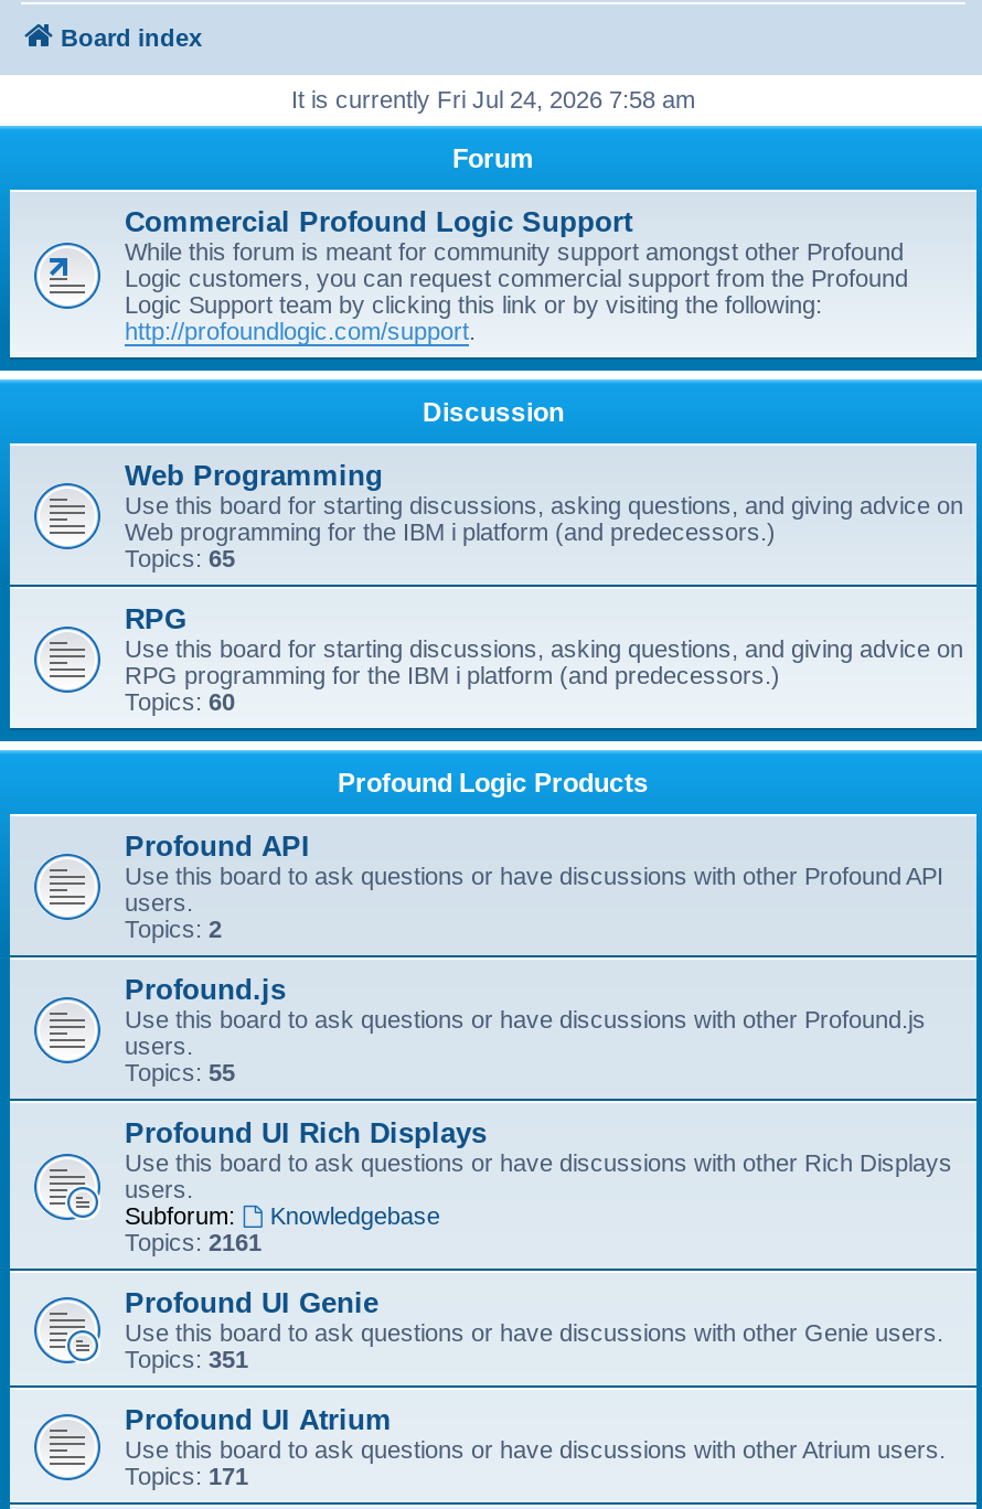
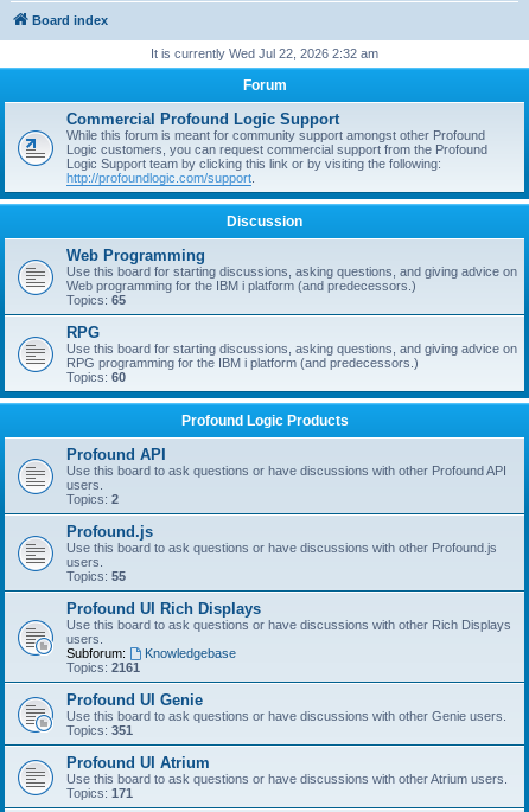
- It is currently Fri Jul 24, 2026 7:58 am
+ It is currently Wed Jul 22, 2026 2:32 am
